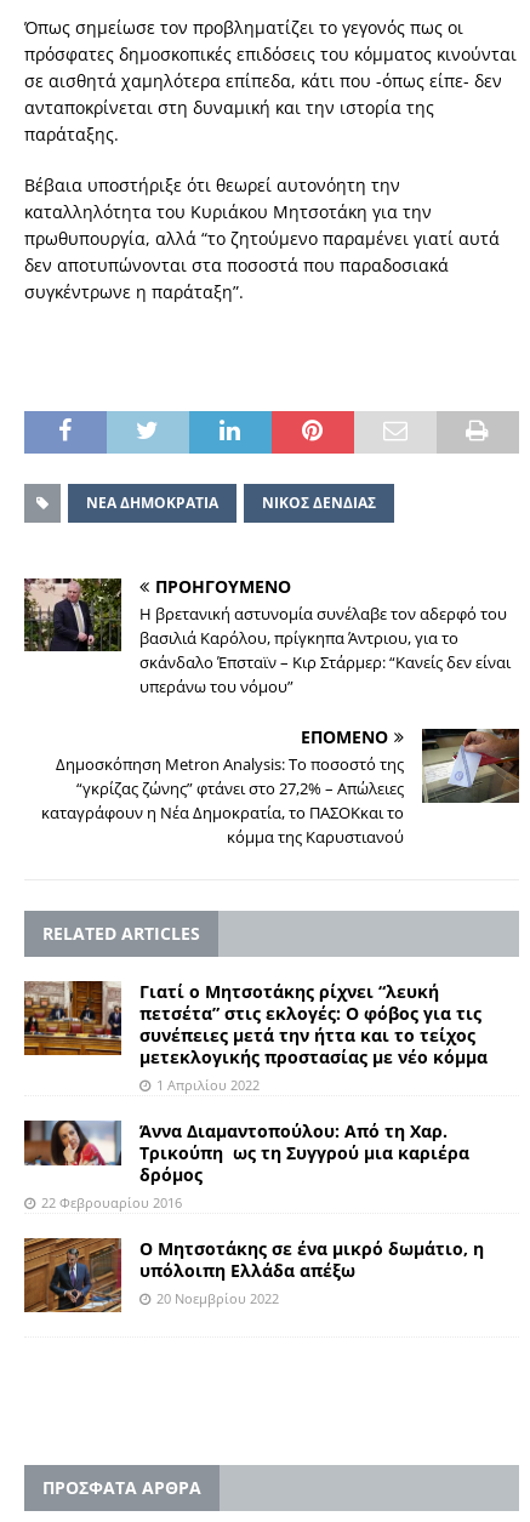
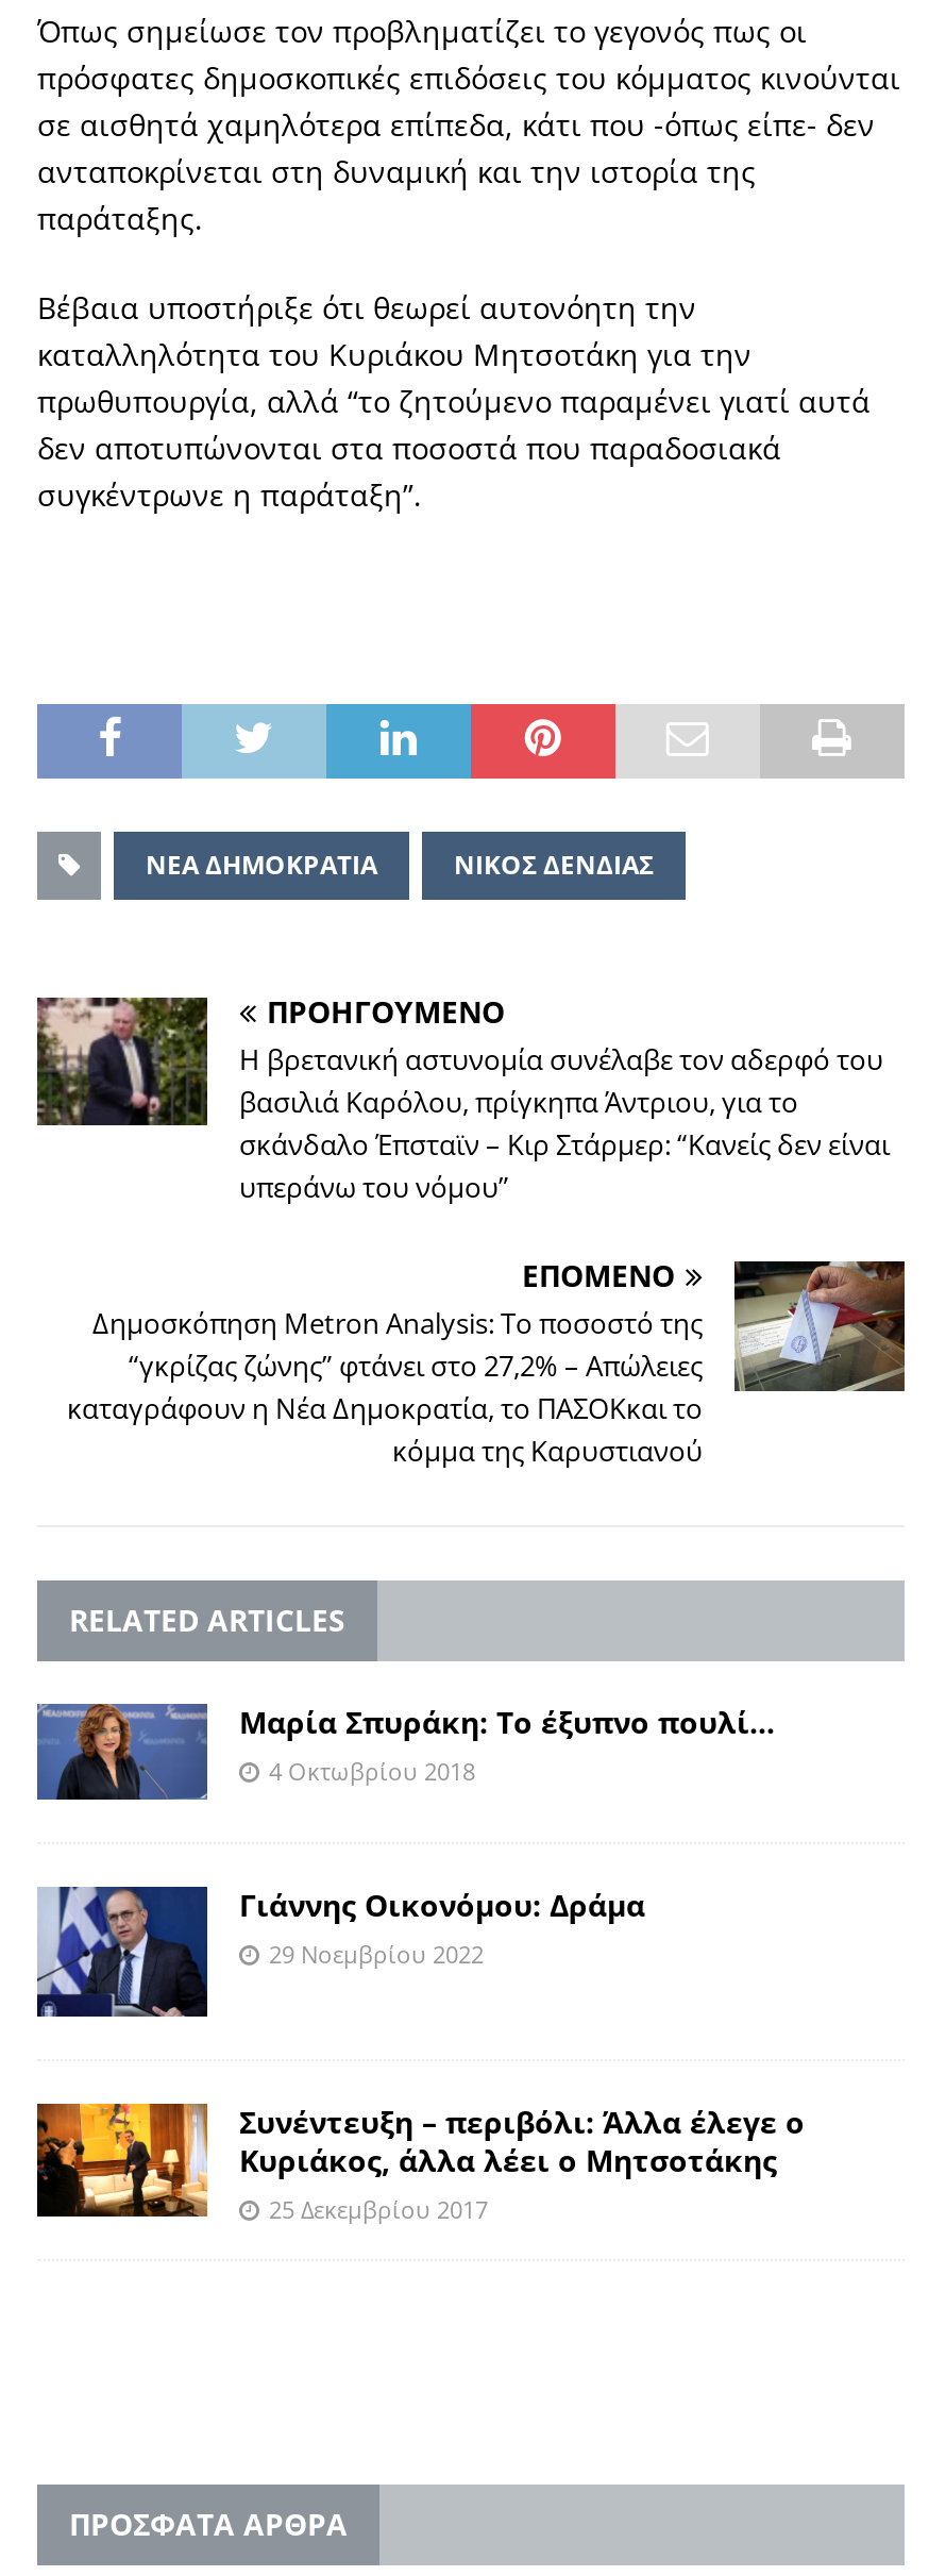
- [image]
- Γιατί ο Μητσοτάκης ρίχνει “λευκή
- πετσέτα” στις εκλογές: Ο φόβος για τις
- συνέπειες μετά την ήττα και το τείχος
- μετεκλογικής προστασίας με νέο κόμμα
- 1 Απριλίου 2022
+ [image]
+ Μαρία Σπυράκη: Tο έξυπνο πουλί…
+ 4 Οκτωβρίου 2018

- [image]
- Άννα Διαμαντοπούλου: Από τη Χαρ.
- Τρικούπη ως τη Συγγρού μια καριέρα
- δρόμος
- 22 Φεβρουαρίου 2016
+ [image]
+ Γιάννης Οικονόμου: Δράμα
+ 29 Νοεμβρίου 2022

- [image]
- Ο Μητσοτάκης σε ένα μικρό δωμάτιο, η
- υπόλοιπη Ελλάδα απέξω
- 20 Νοεμβρίου 2022
+ [image]
+ Συνέντευξη – περιβόλι: Άλλα έλεγε ο
+ Κυριάκος, άλλα λέει ο Μητσοτάκης
+ 25 Δεκεμβρίου 2017
